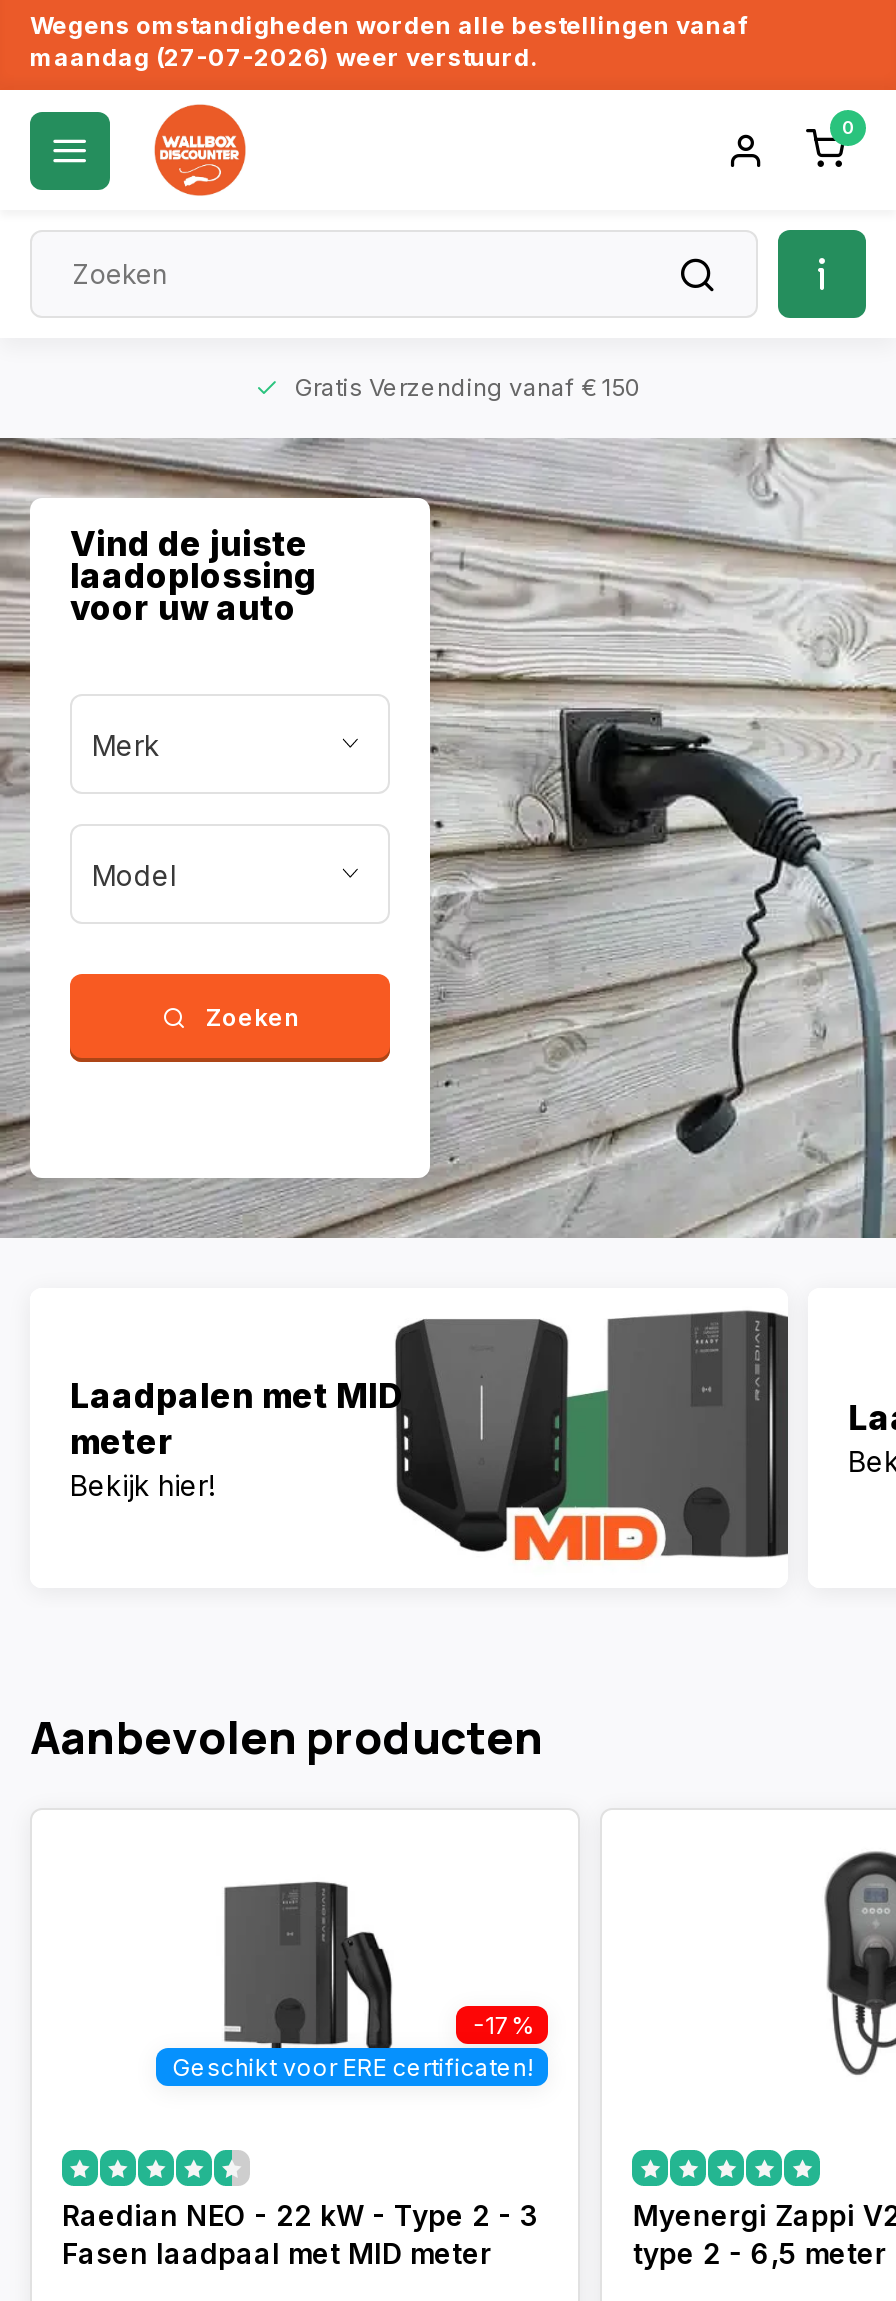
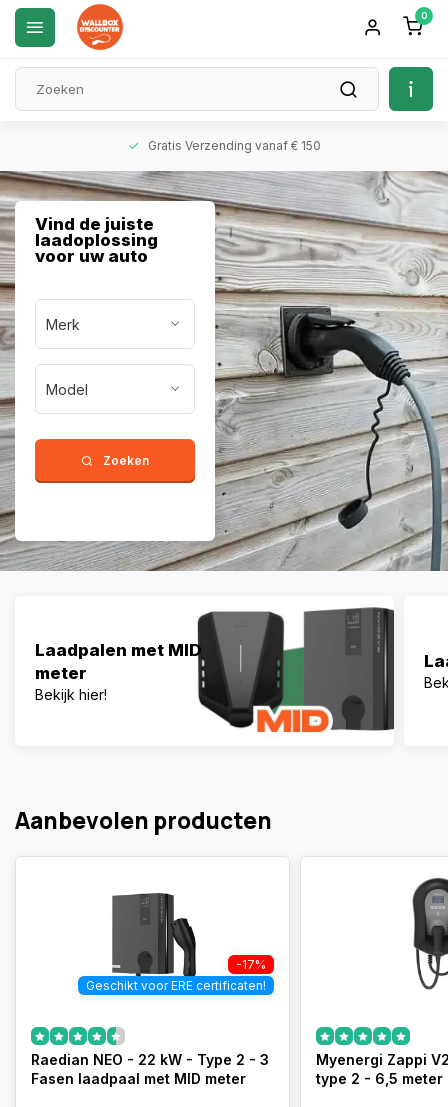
- Wegens omstandigheden worden alle bestellingen vanaf
- maandag (27-07-2026) weer verstuurd.
